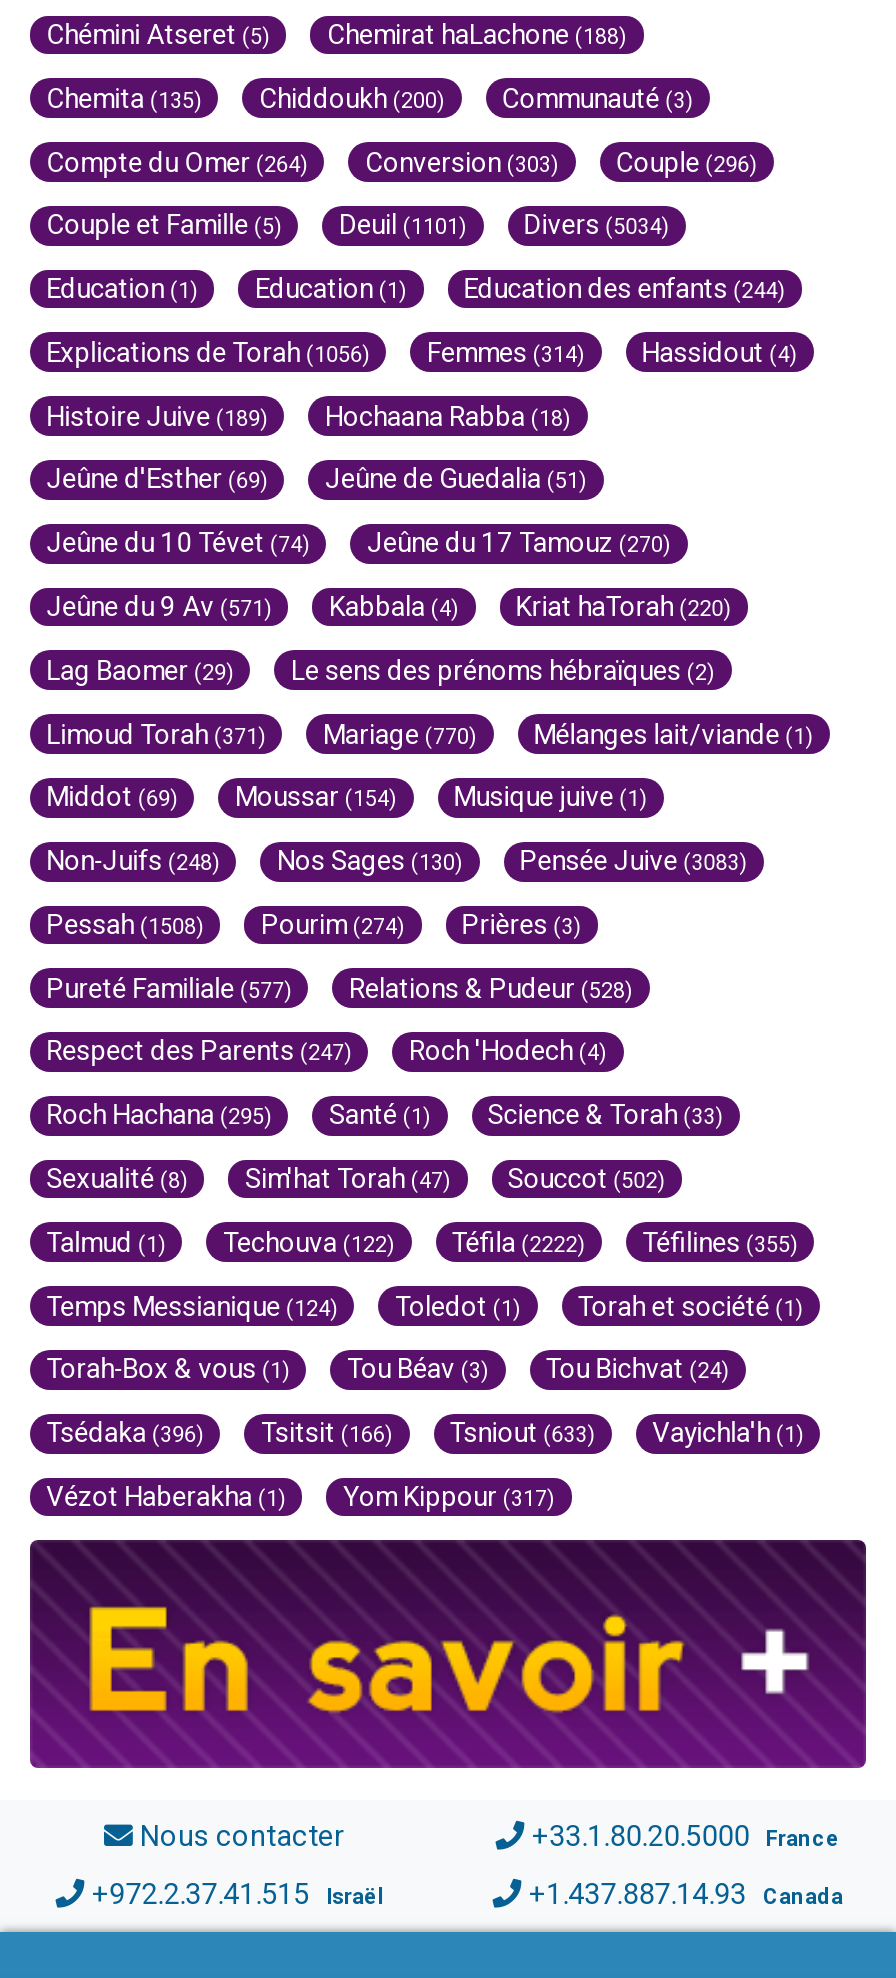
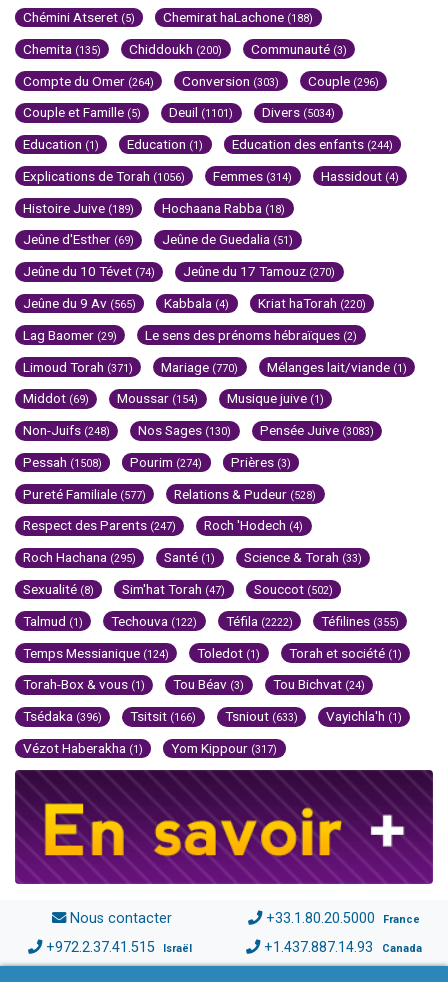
- Jeûne du 9 Av (571) Kabbala (4) Kriat haTorah (220)
+ Jeûne du 9 Av (565) Kabbala (4) Kriat haTorah (220)
